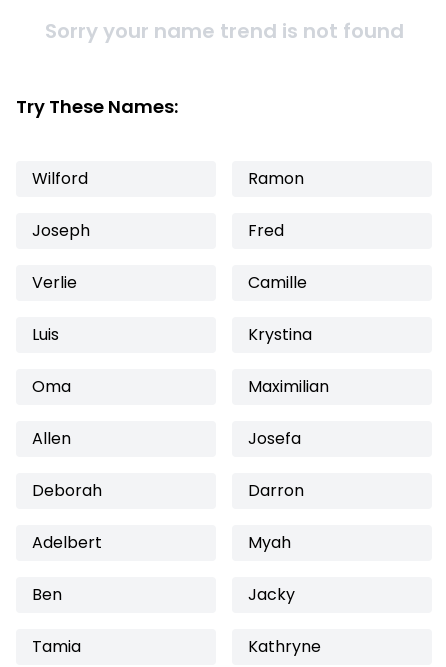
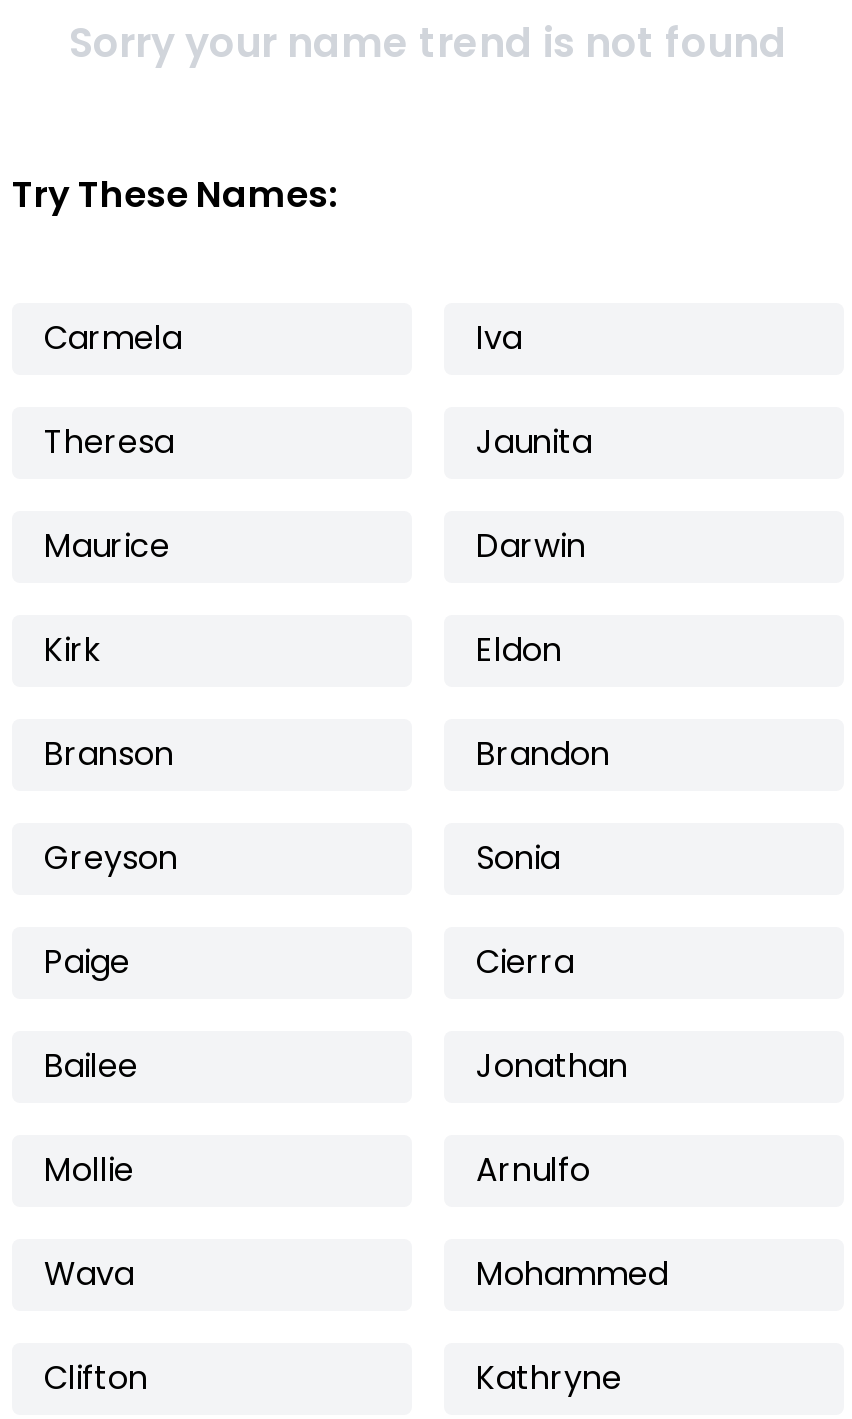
- Wilford
- Ramon
- Joseph
- Fred
- Verlie
- Camille
- Luis
- Krystina
- Oma
- Maximilian
- Allen
- Josefa
- Deborah
- Darron
- Adelbert
- Myah
- Ben
- Jacky
- Tamia
+ Carmela
+ Iva
+ Theresa
+ Jaunita
+ Maurice
+ Darwin
+ Kirk
+ Eldon
+ Branson
+ Brandon
+ Greyson
+ Sonia
+ Paige
+ Cierra
+ Bailee
+ Jonathan
+ Mollie
+ Arnulfo
+ Wava
+ Mohammed
+ Clifton
